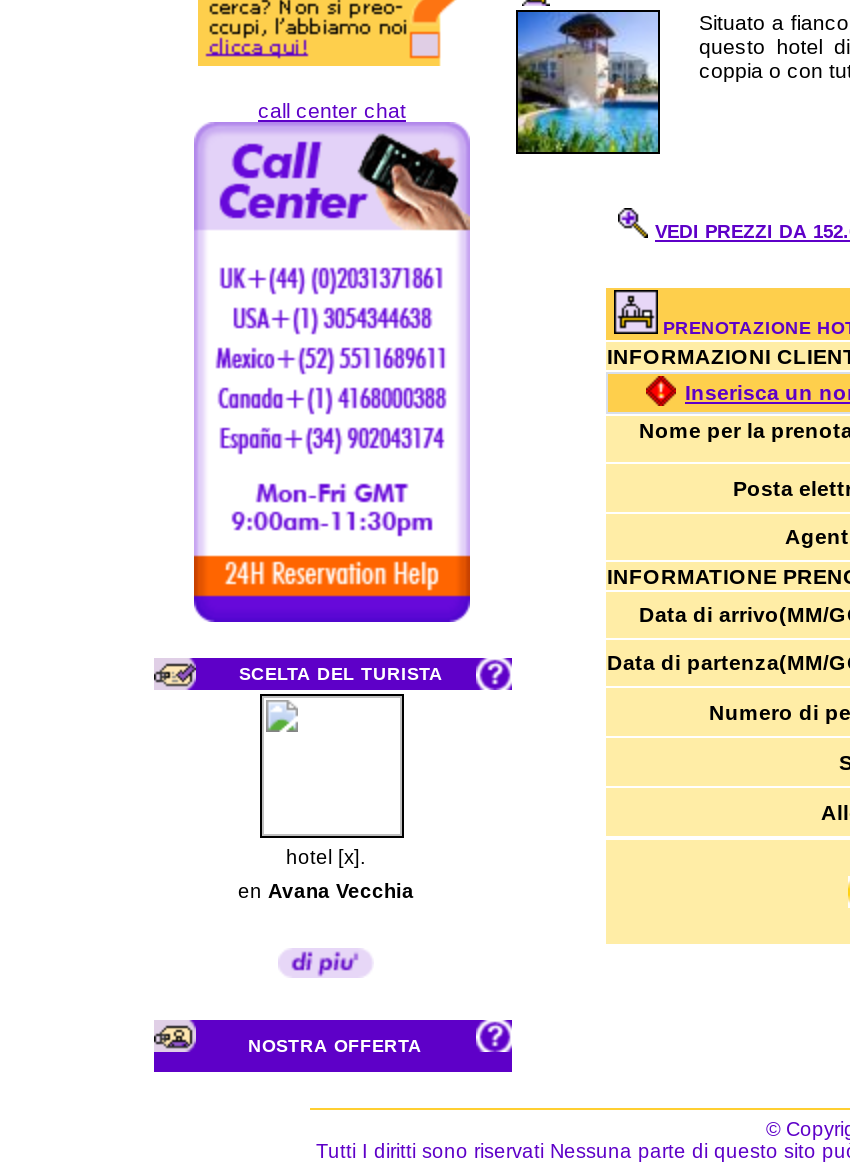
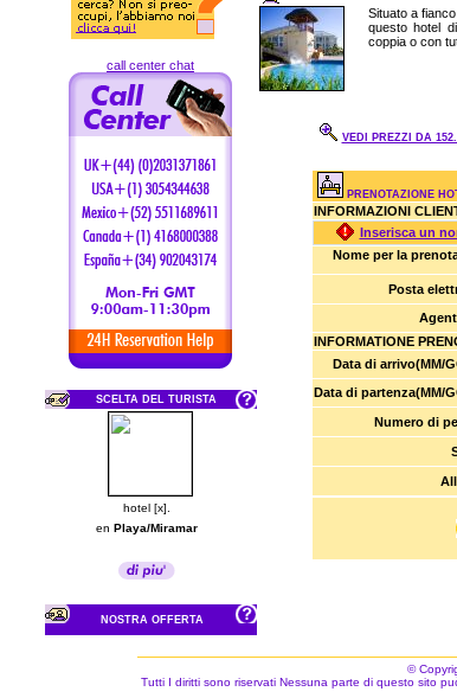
- en Avana Vecchia
+ en Playa/Miramar
